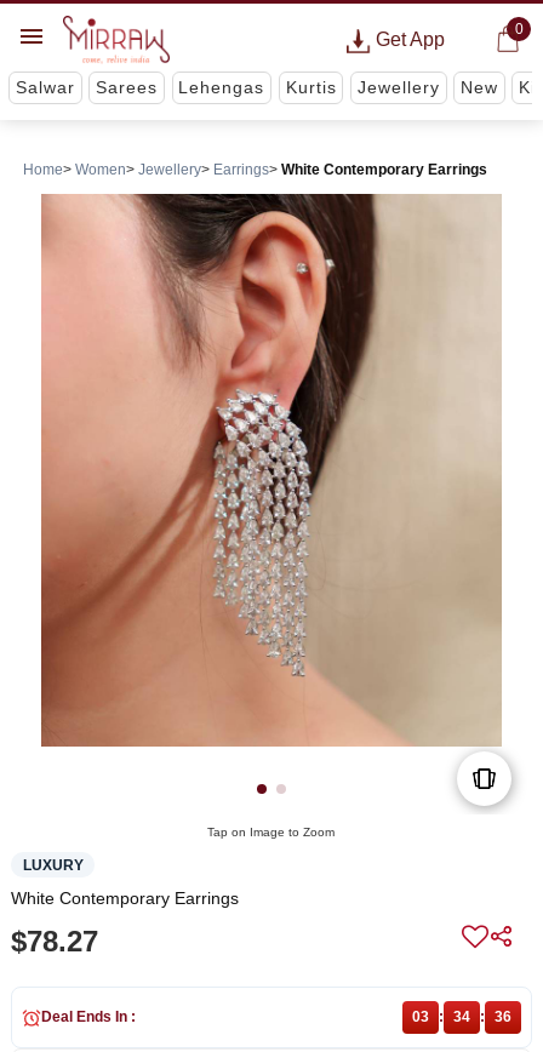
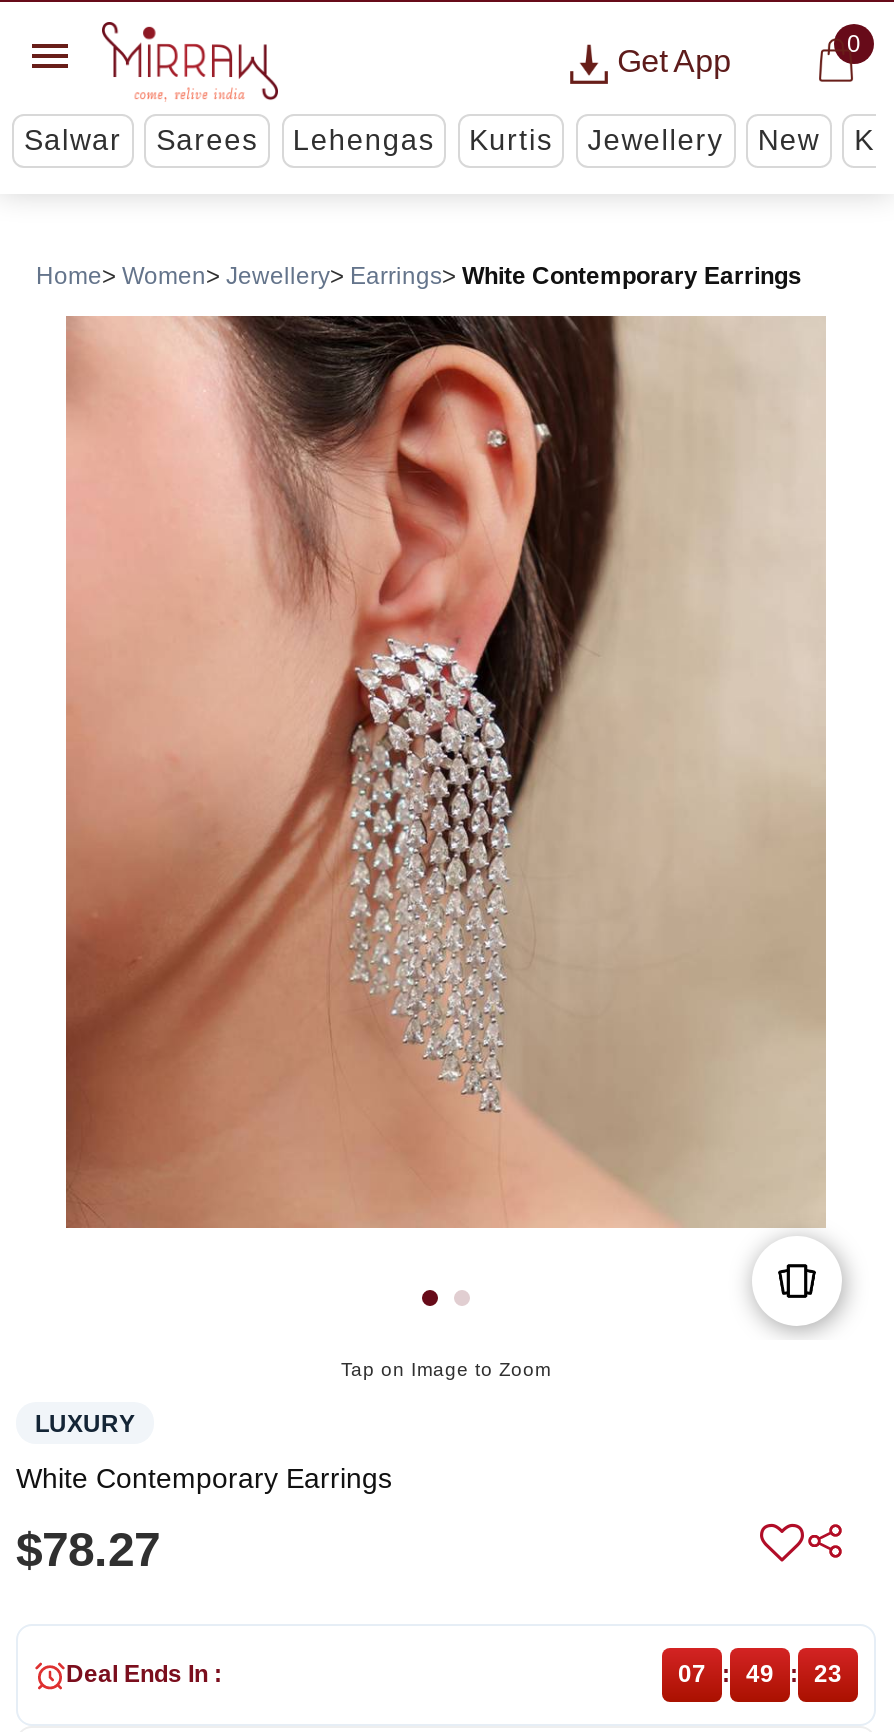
- 03 : 34 : 36
+ 07 : 49 : 23
